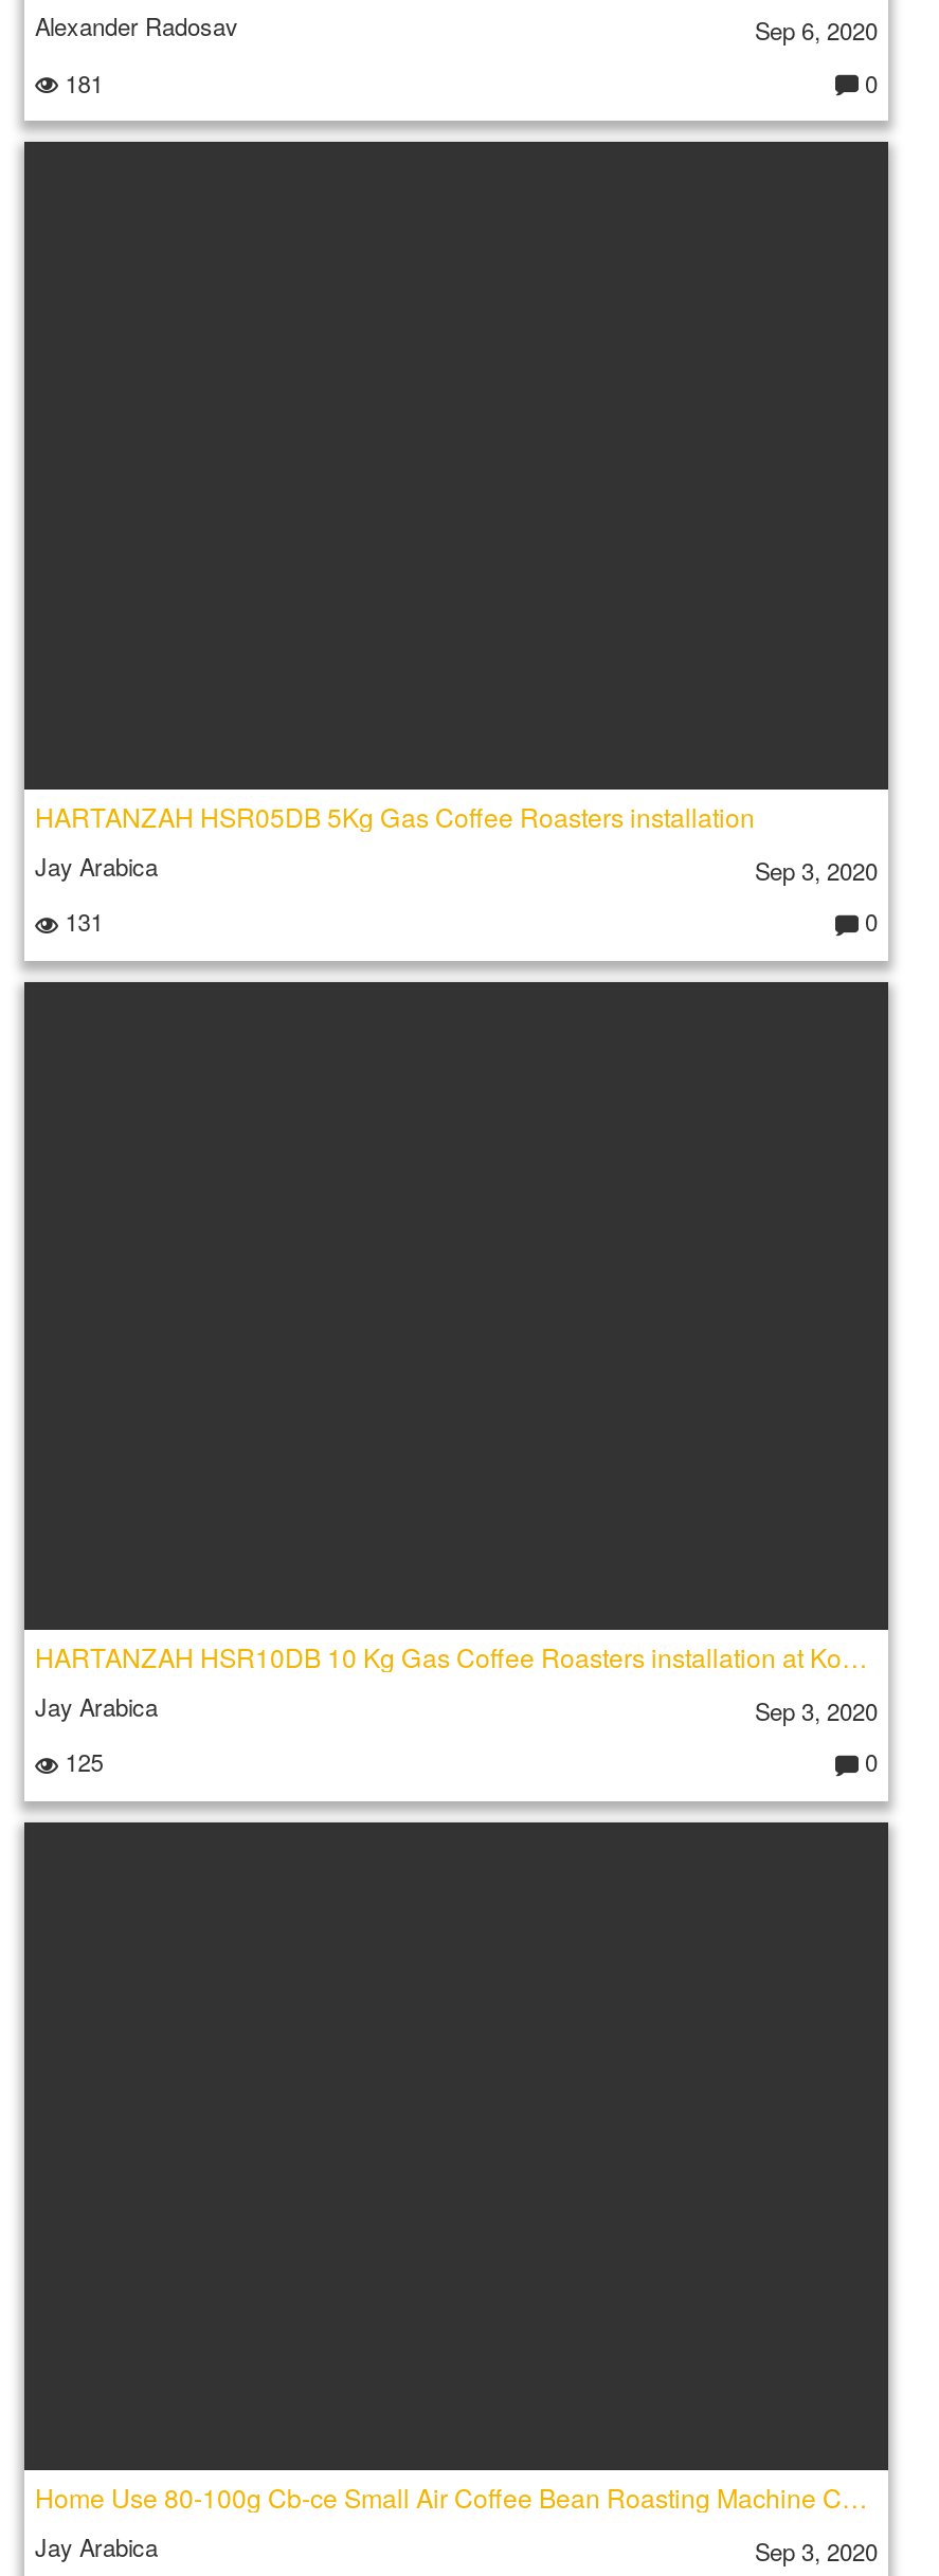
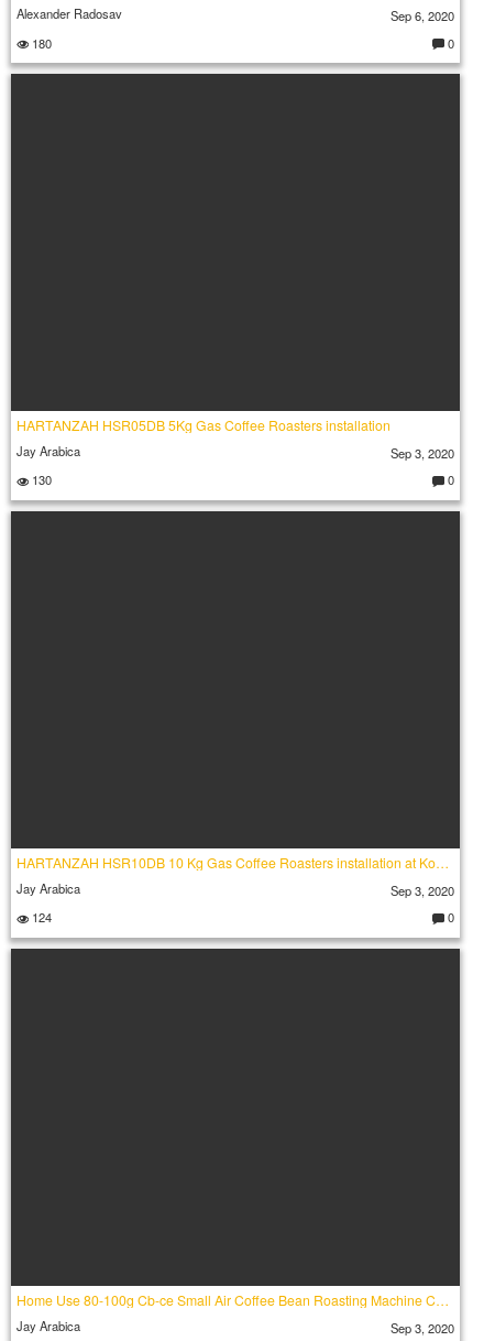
- 181
+ 180

- 131
+ 130

- 125
+ 124
